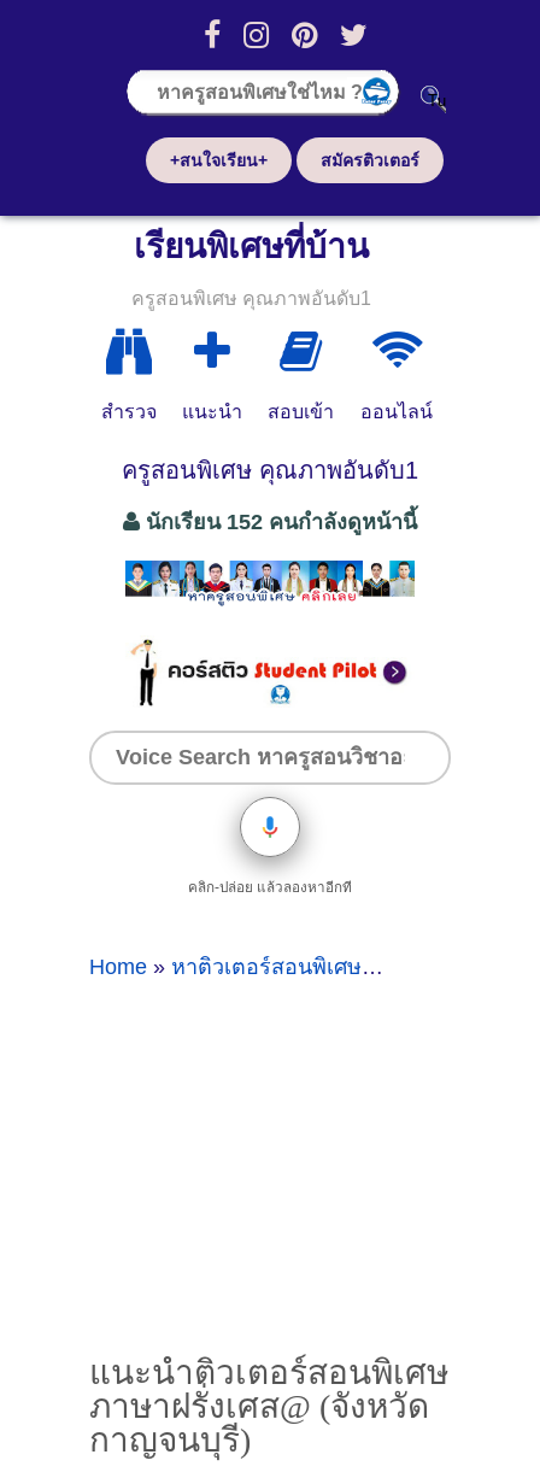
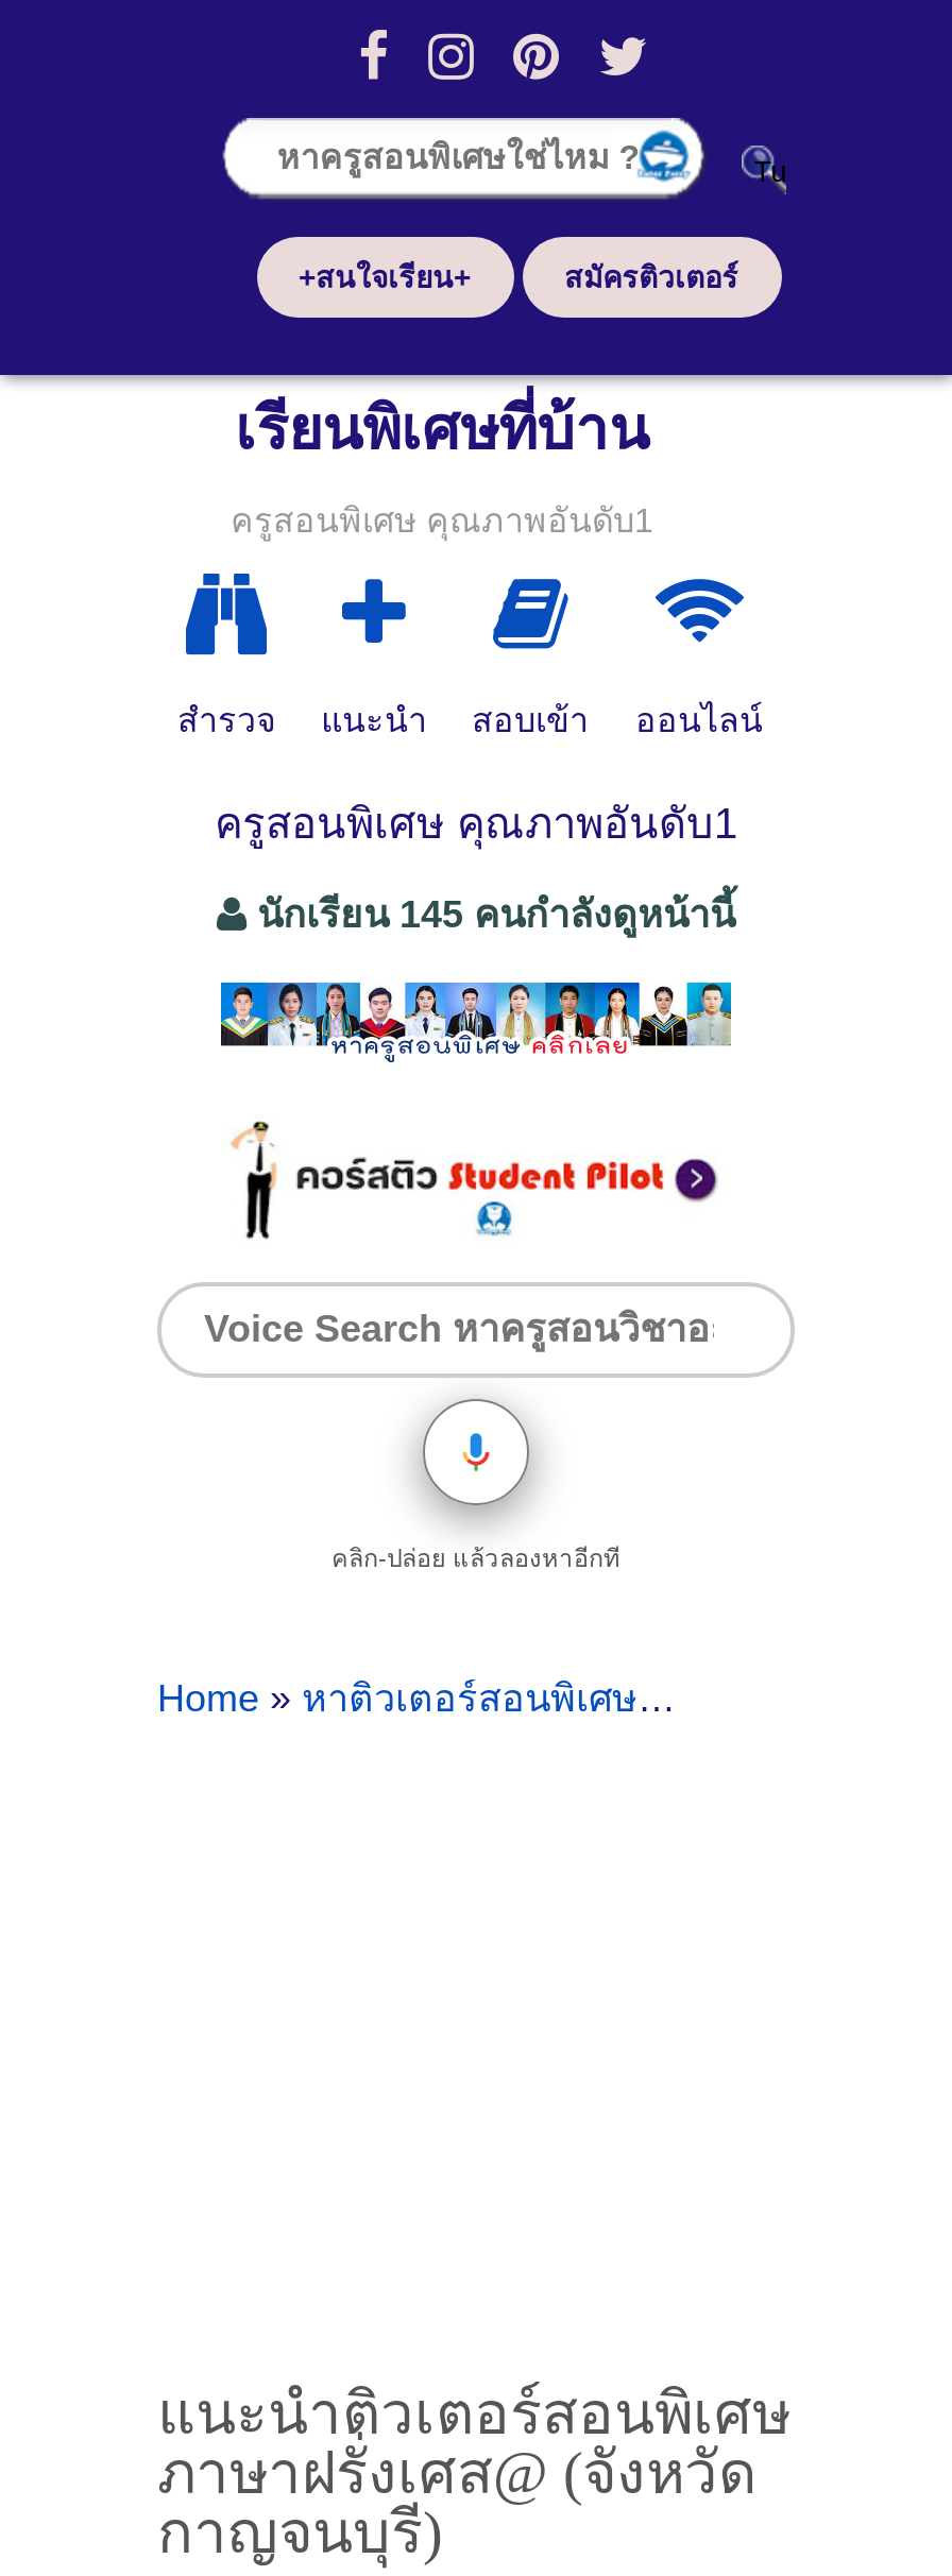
- นักเรียน 152 คนกำลังดูหน้านี้
+ นักเรียน 145 คนกำลังดูหน้านี้
